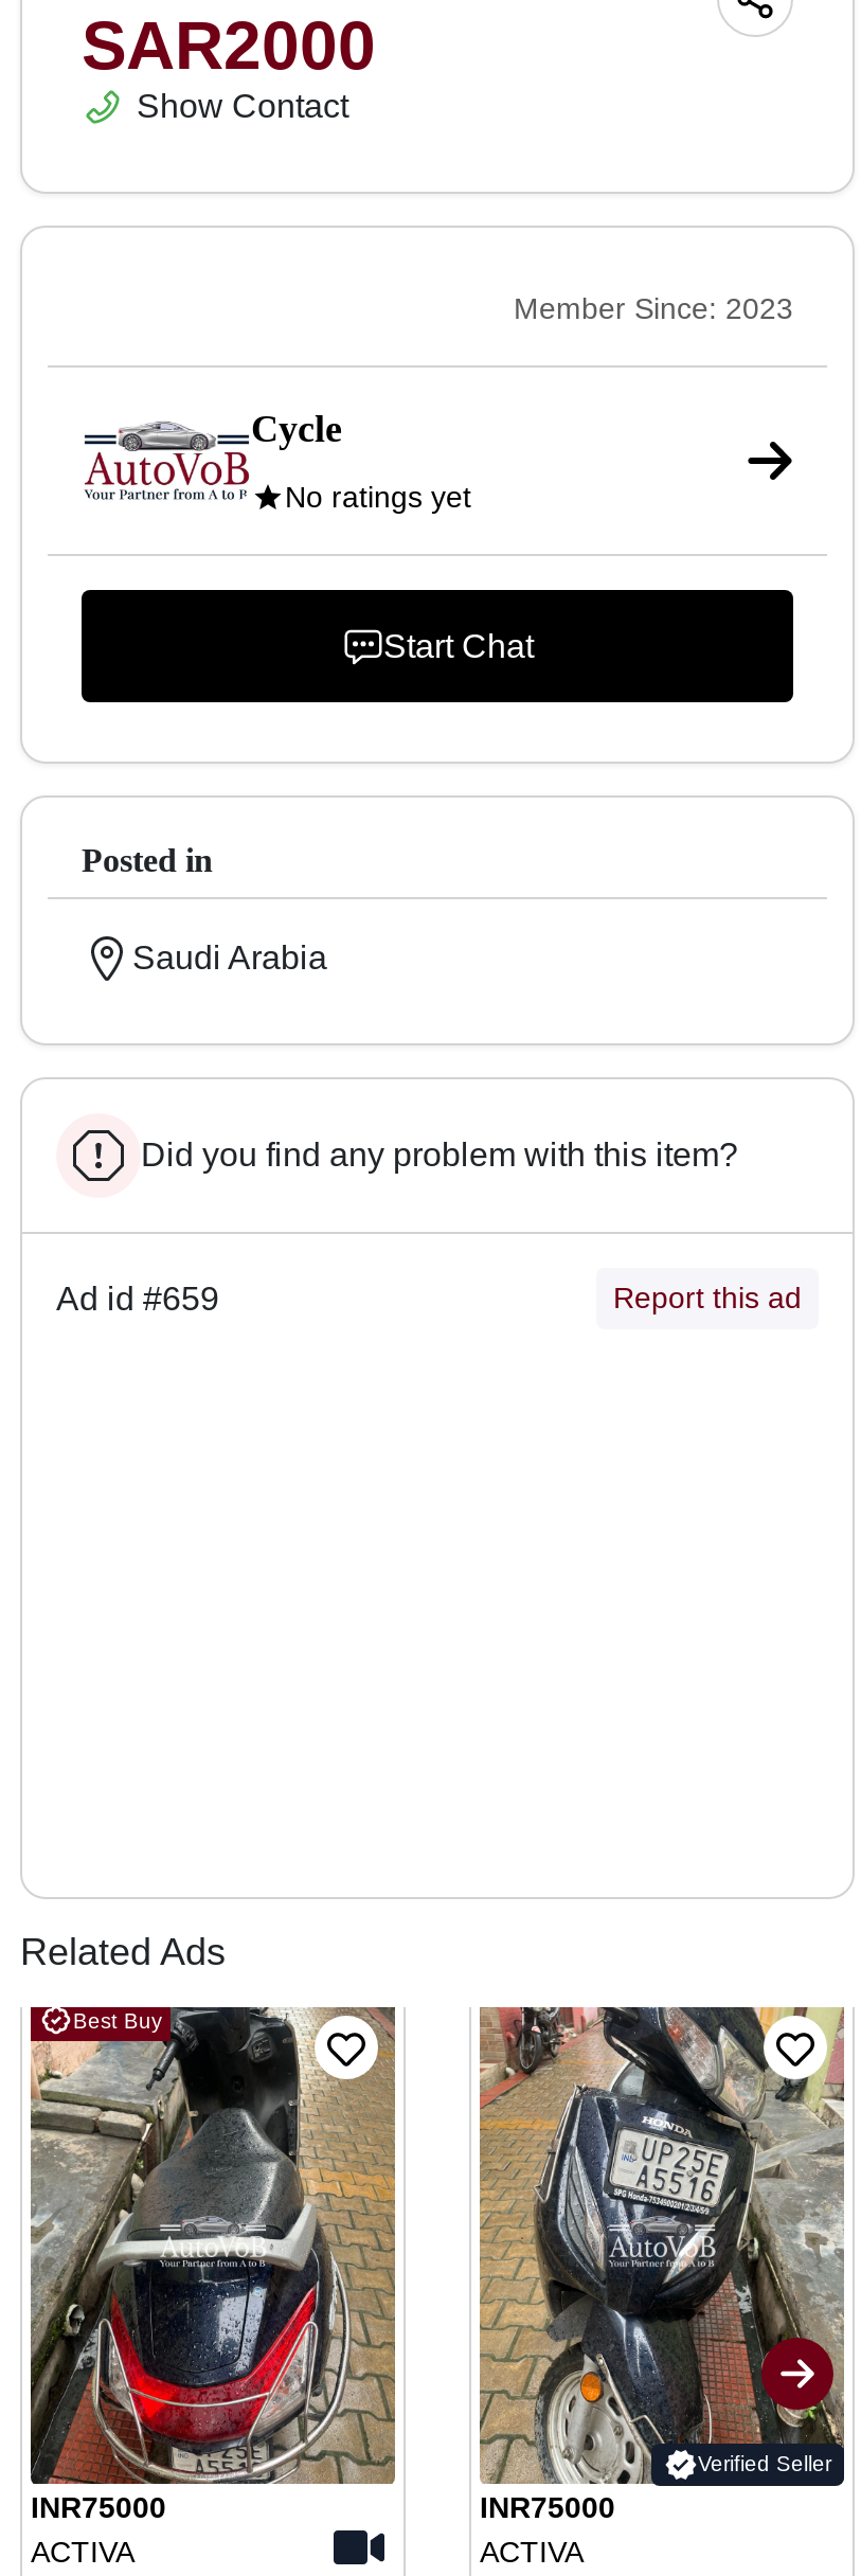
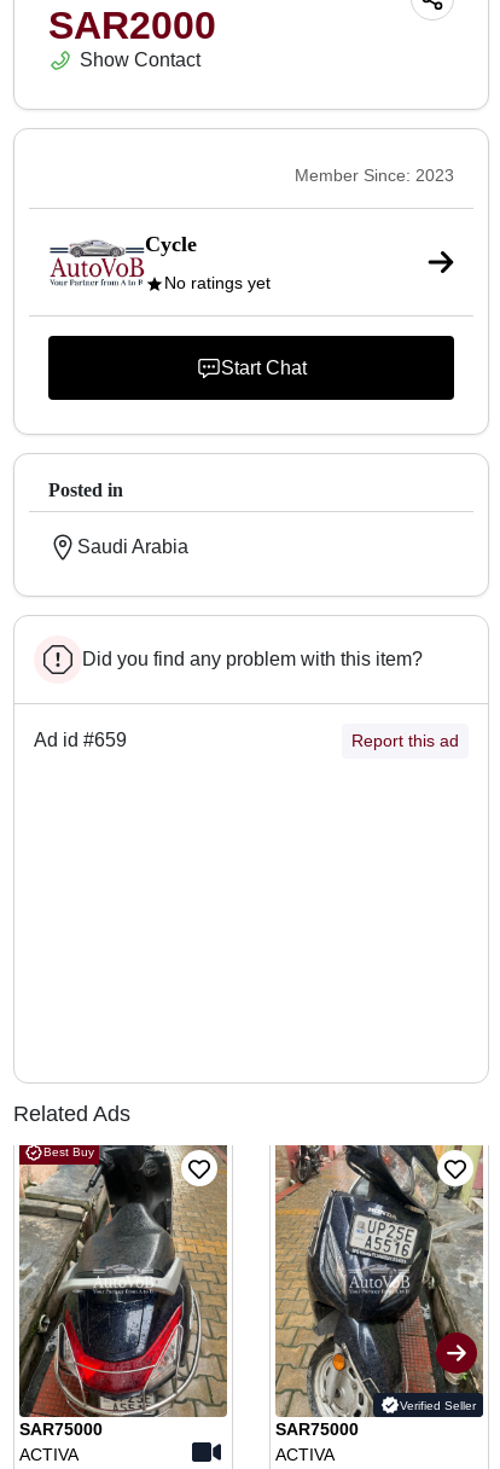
- INR75000
+ SAR75000

- INR75000
+ SAR75000
